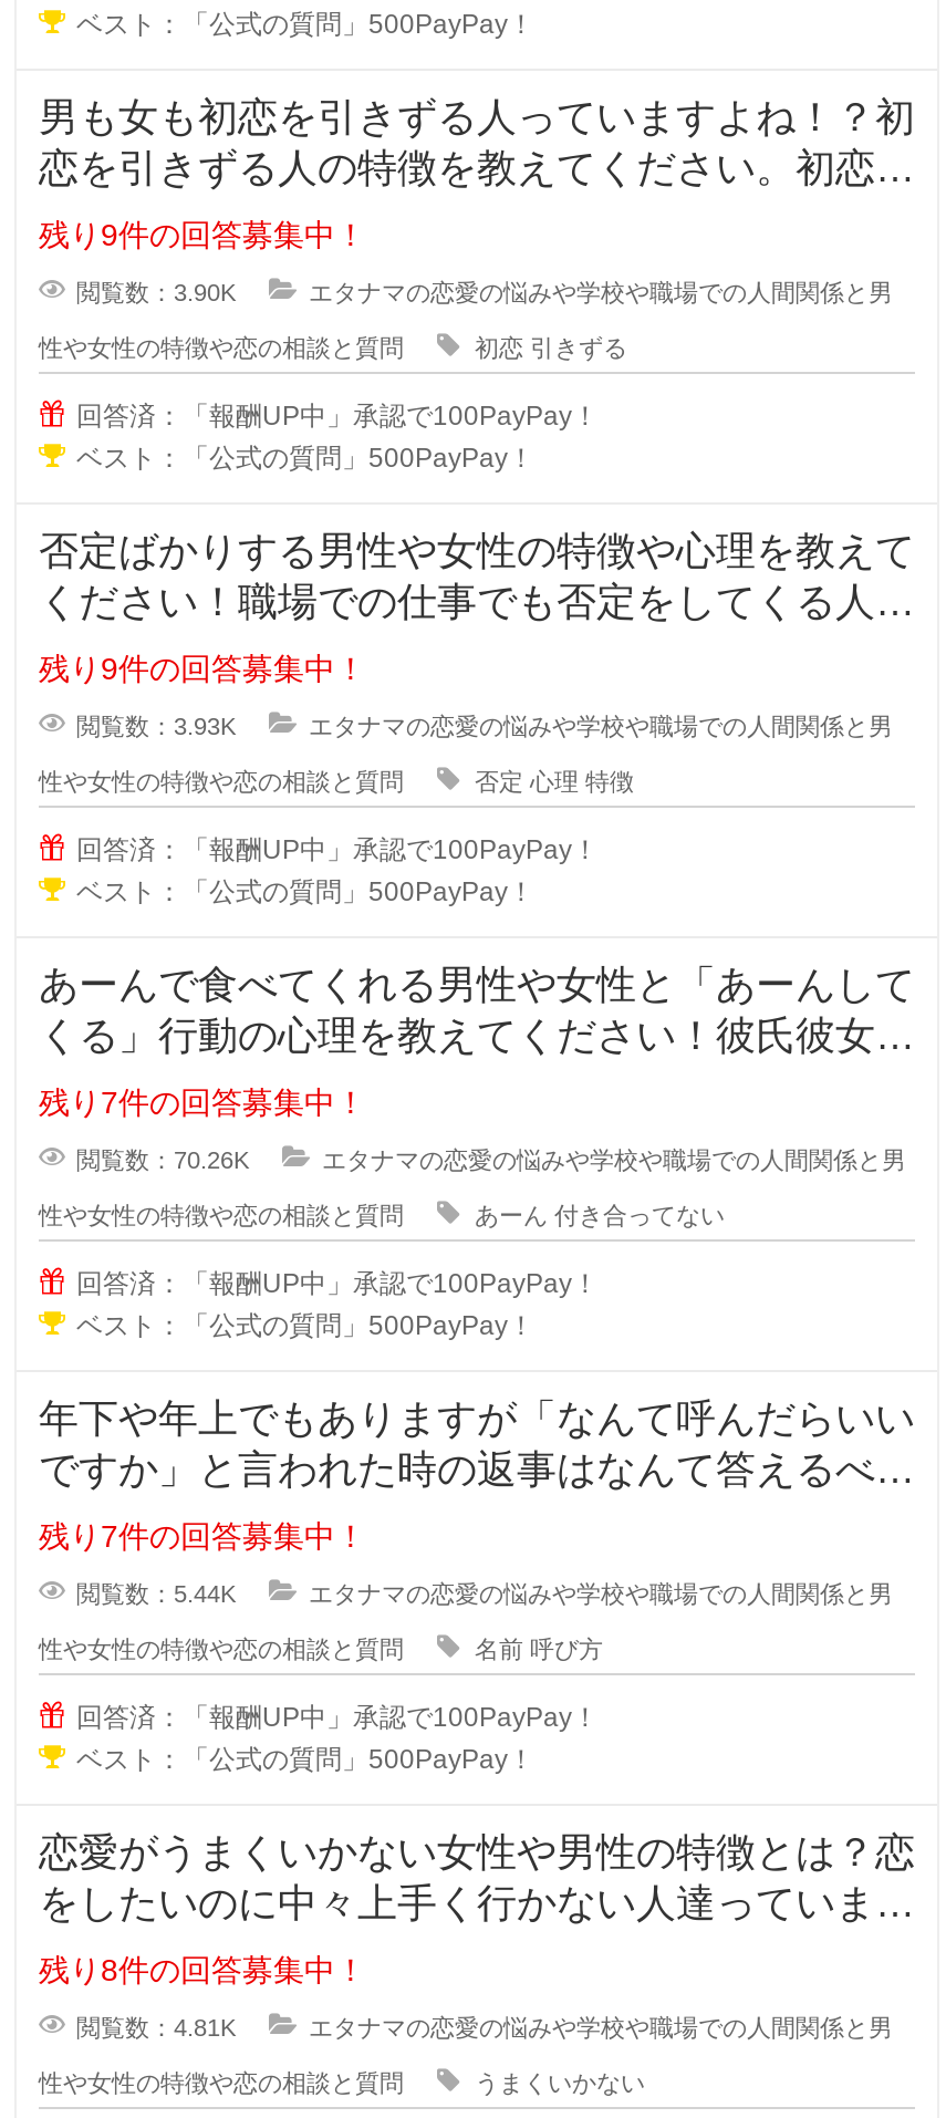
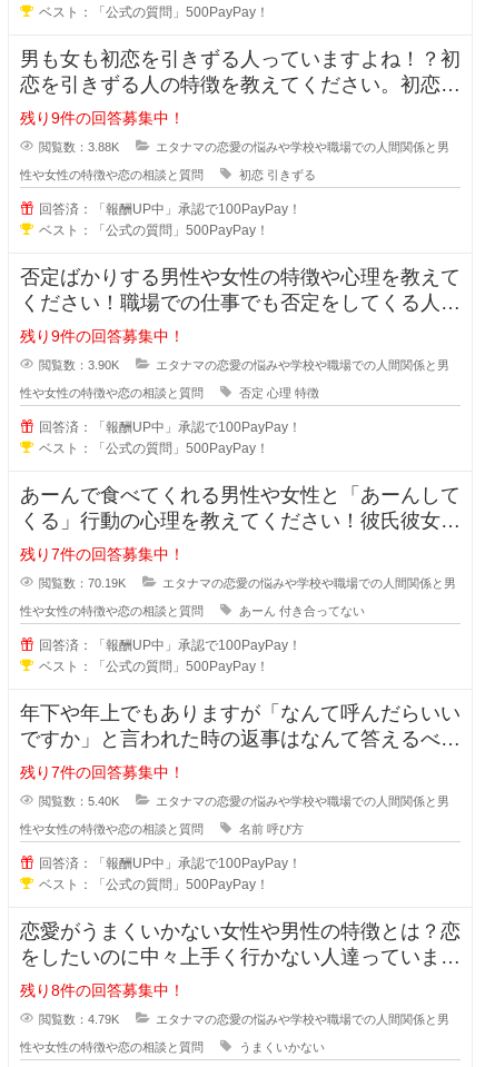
- 閲覧数：3.90K
+ 閲覧数：3.88K

- 閲覧数：3.93K
+ 閲覧数：3.90K

- 閲覧数：70.26K
+ 閲覧数：70.19K

- 閲覧数：5.44K
+ 閲覧数：5.40K

- 閲覧数：4.81K
+ 閲覧数：4.79K
